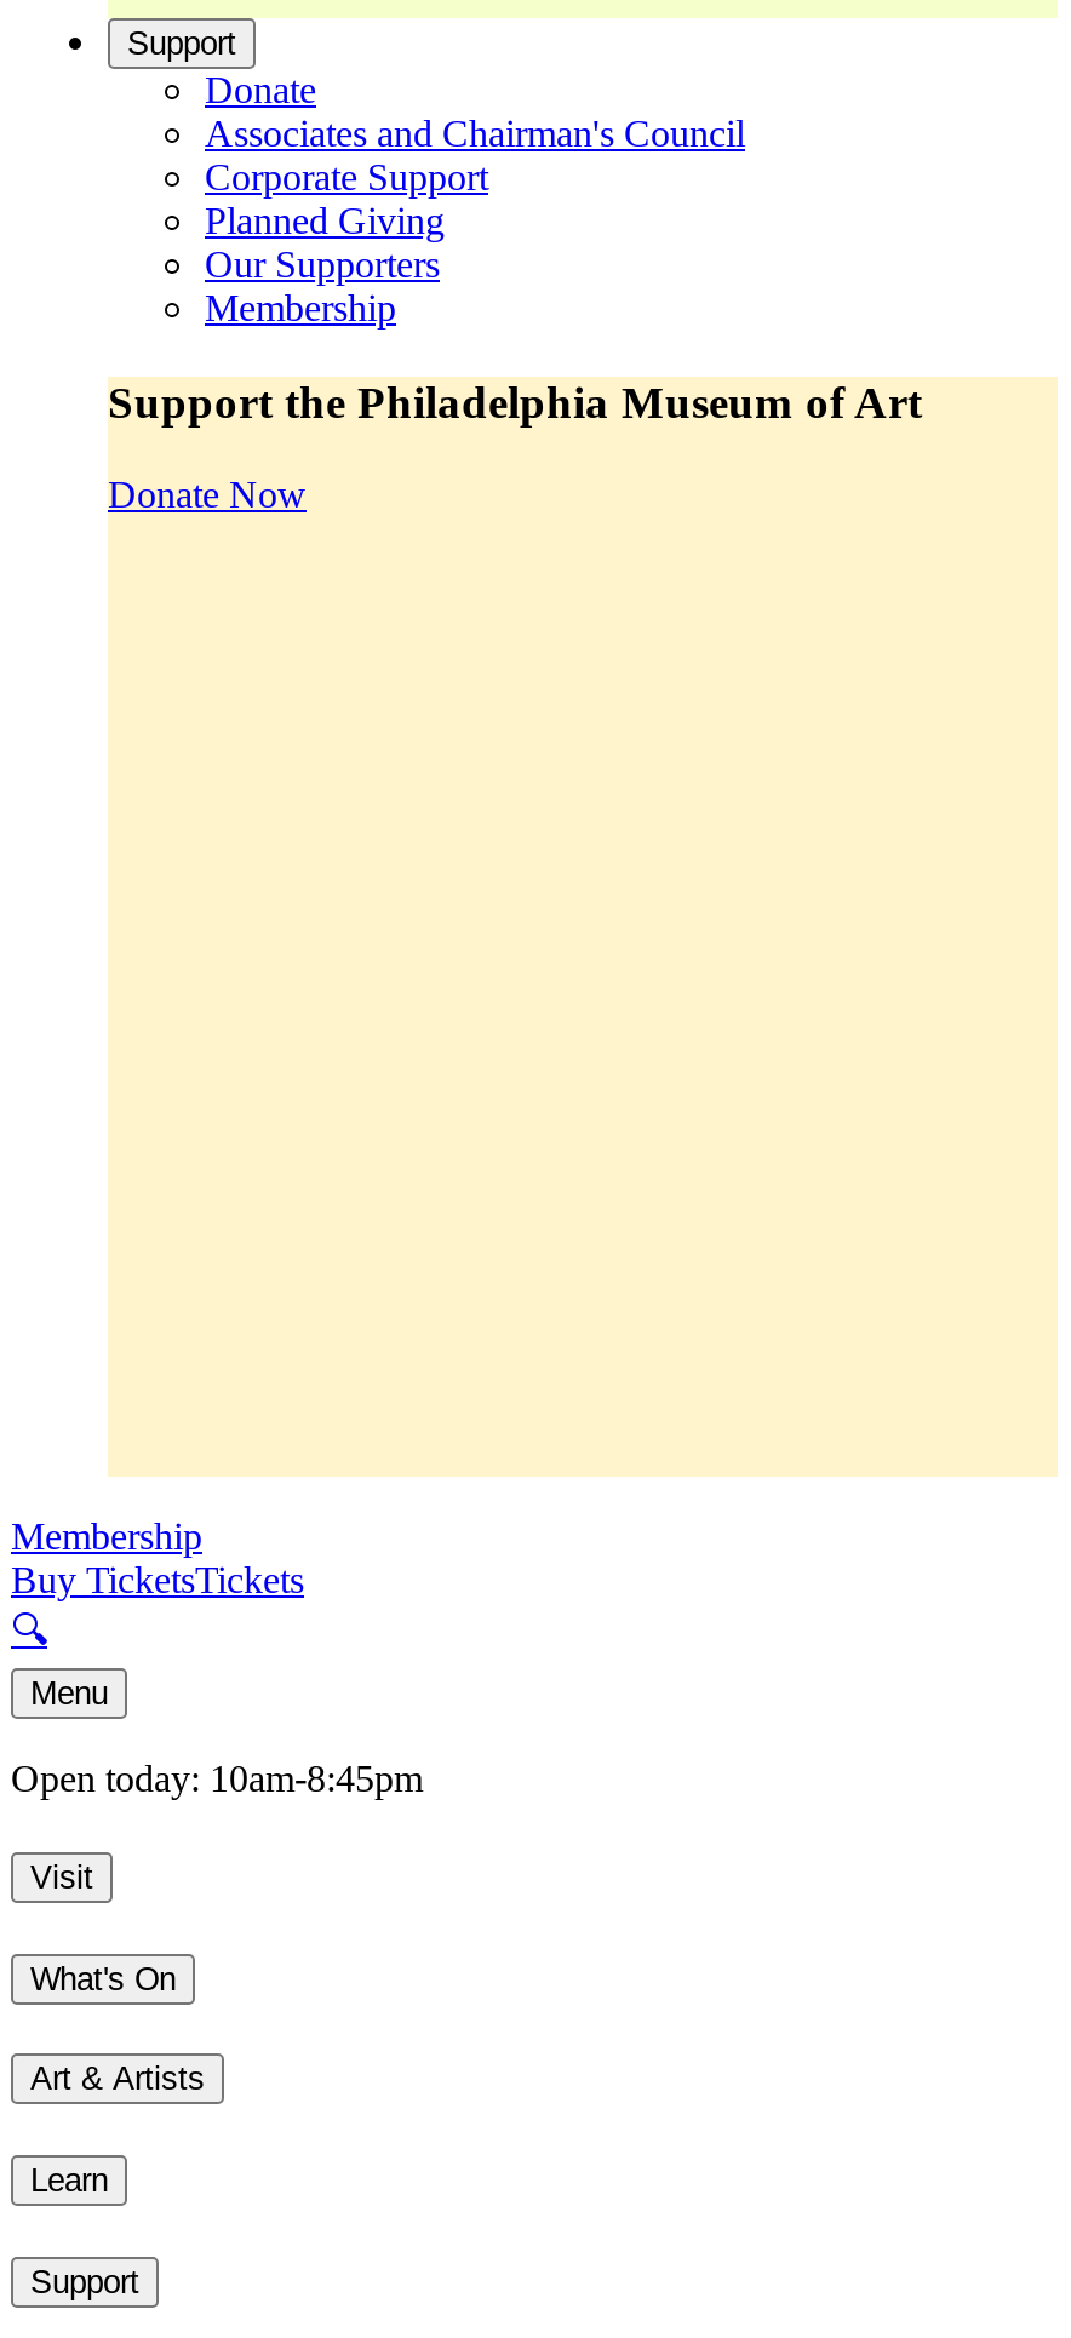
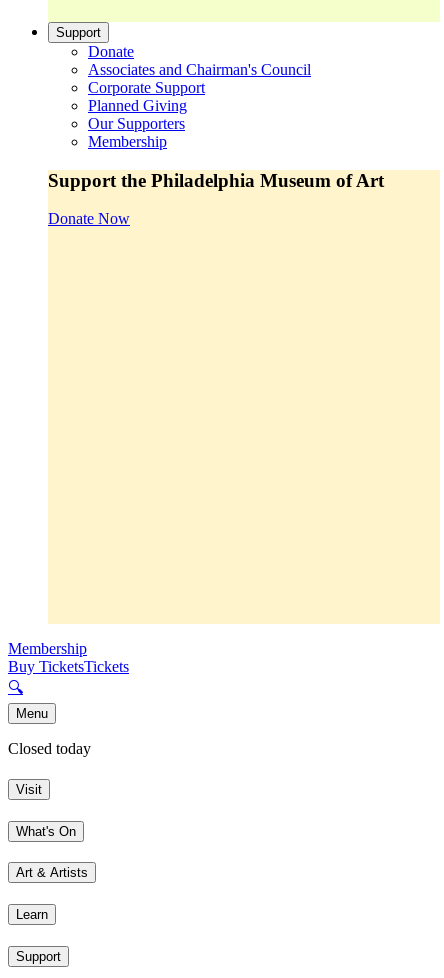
- Open today: 10am-8:45pm
+ Closed today
